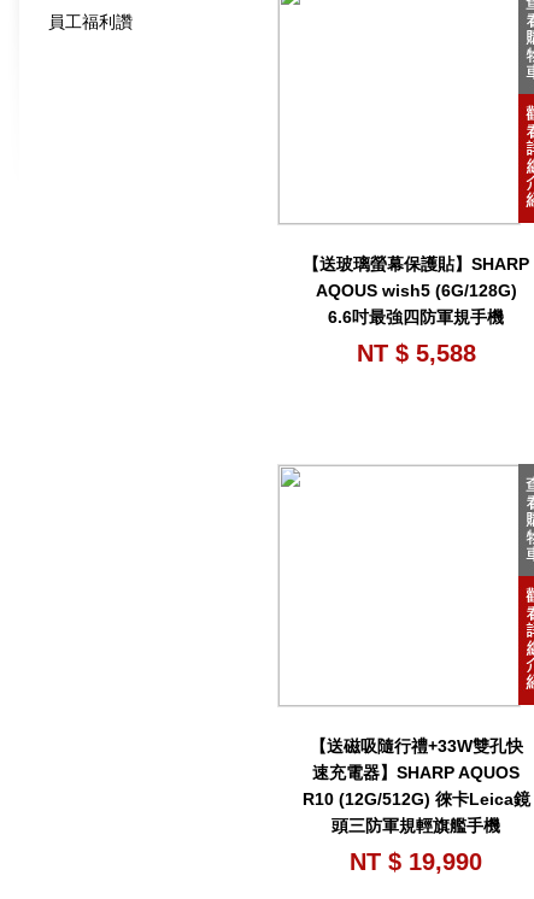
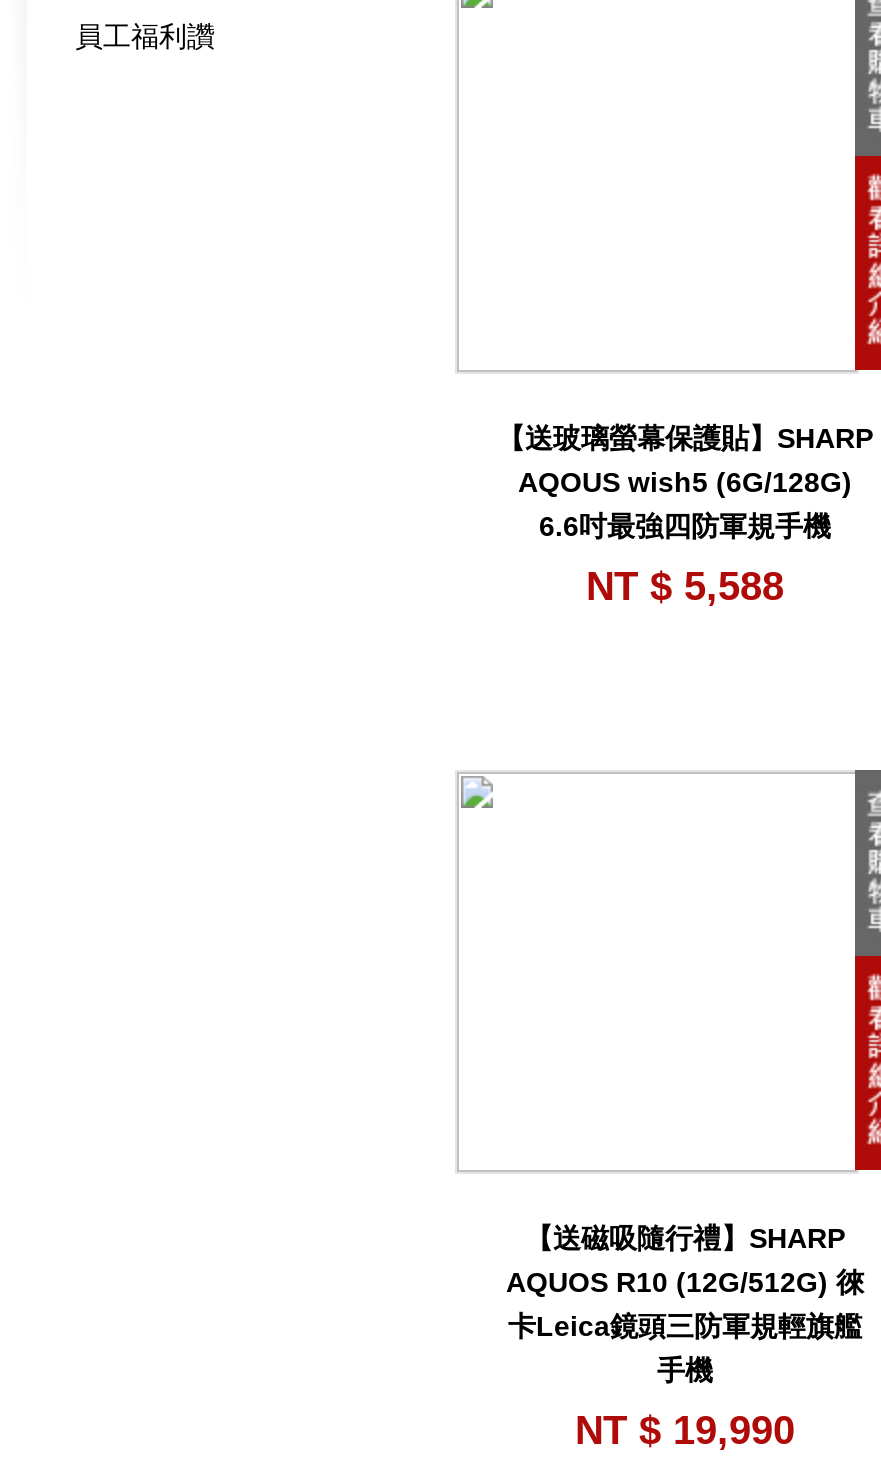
- 【送磁吸隨行禮+33W雙孔快
- 速充電器】SHARP AQUOS
- R10 (12G/512G) 徠卡Leica鏡
- 頭三防軍規輕旗艦手機
+ 【送磁吸隨行禮】SHARP
+ AQUOS R10 (12G/512G) 徠
+ 卡Leica鏡頭三防軍規輕旗艦
+ 手機
